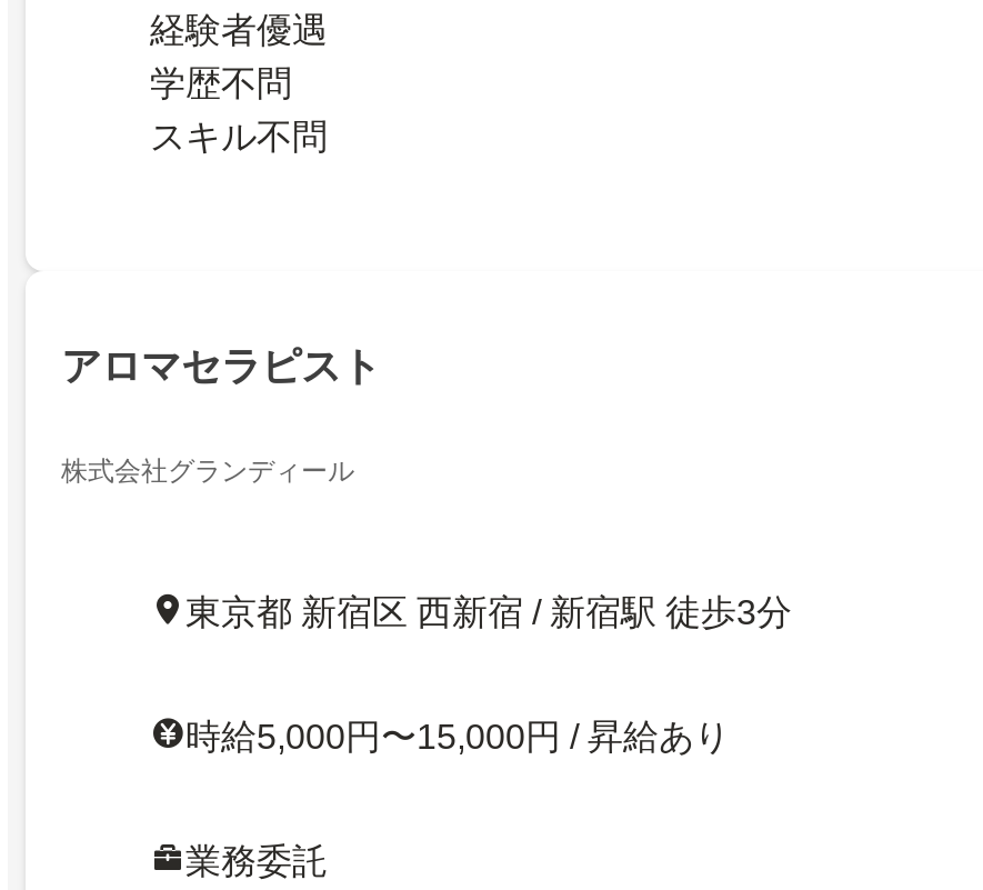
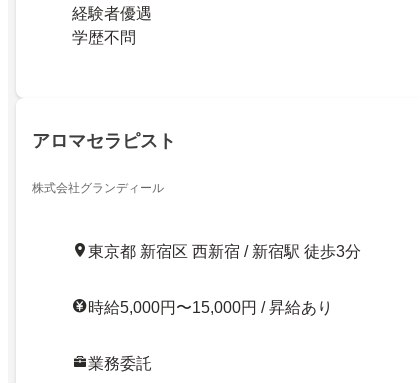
- スキル不問
